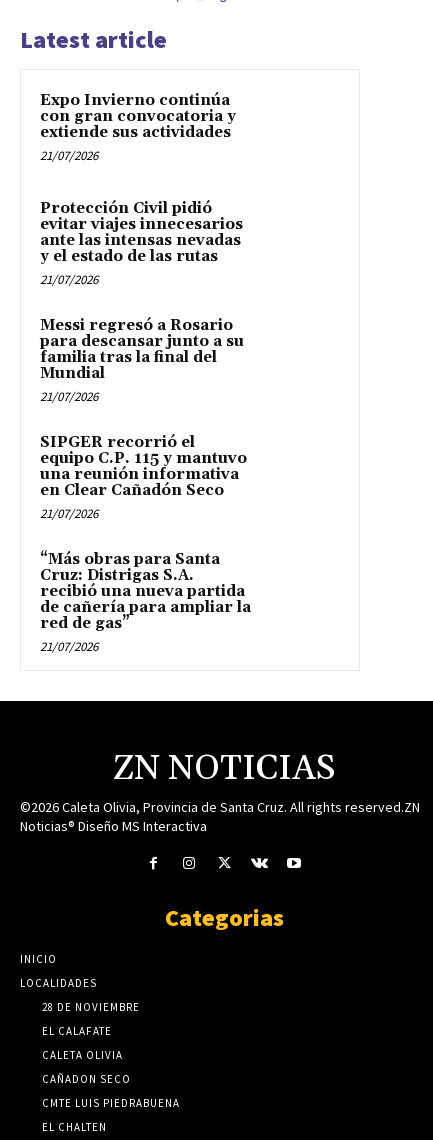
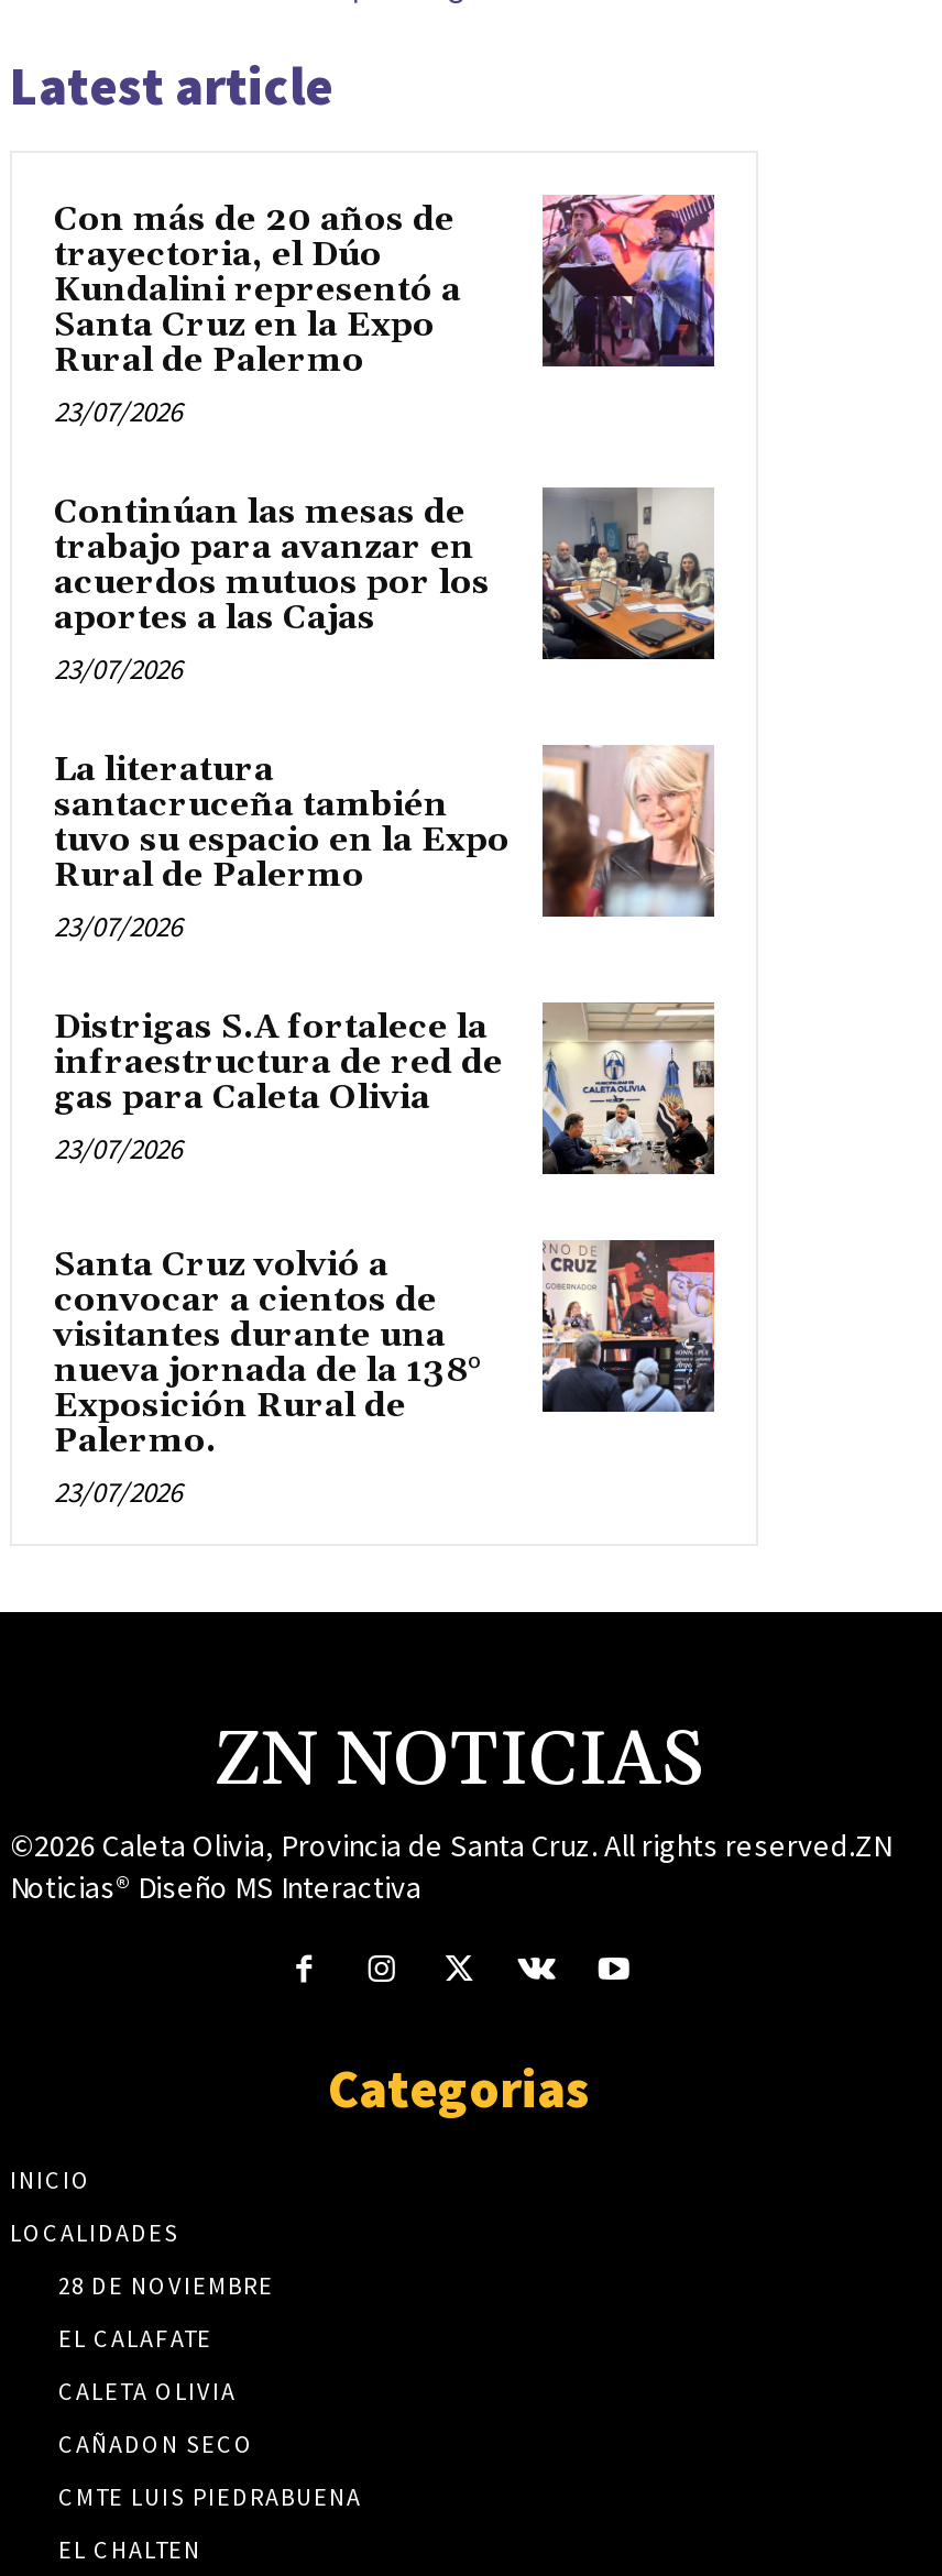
+ [image]

+ [image]

+ [image]

+ [image]

+ [image]

- Expo Invierno continúa
- con gran convocatoria y
- extiende sus actividades
- 21/07/2026
+ Con más de 20 años de
+ trayectoria, el Dúo
+ Kundalini representó a
+ Santa Cruz en la Expo
+ Rural de Palermo
+ 23/07/2026

- Protección Civil pidió
- evitar viajes innecesarios
- ante las intensas nevadas
- y el estado de las rutas
- 21/07/2026
+ Continúan las mesas de
+ trabajo para avanzar en
+ acuerdos mutuos por los
+ aportes a las Cajas
+ 23/07/2026

- Messi regresó a Rosario
- para descansar junto a su
- familia tras la final del
- Mundial
- 21/07/2026
+ La literatura
+ santacruceña también
+ tuvo su espacio en la Expo
+ Rural de Palermo
+ 23/07/2026

- SIPGER recorrió el
- equipo C.P. 115 y mantuvo
- una reunión informativa
- en Clear Cañadón Seco
- 21/07/2026
+ Distrigas S.A fortalece la
+ infraestructura de red de
+ gas para Caleta Olivia
+ 23/07/2026

- “Más obras para Santa
- Cruz: Distrigas S.A.
- recibió una nueva partida
- de cañería para ampliar la
- red de gas”
- 21/07/2026
+ Santa Cruz volvió a
+ convocar a cientos de
+ visitantes durante una
+ nueva jornada de la 138°
+ Exposición Rural de
+ Palermo.
+ 23/07/2026
